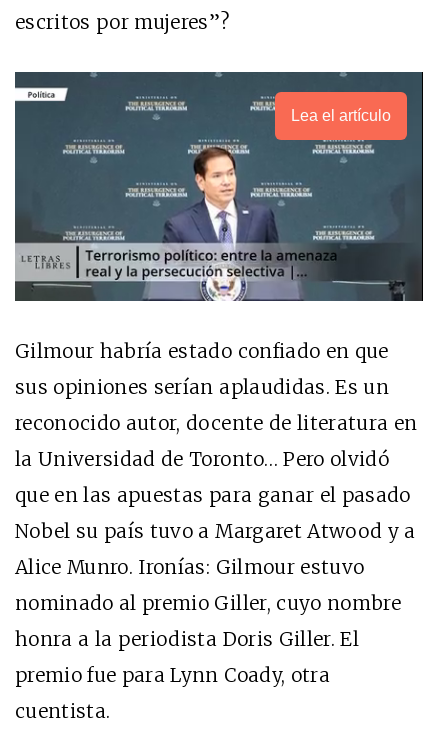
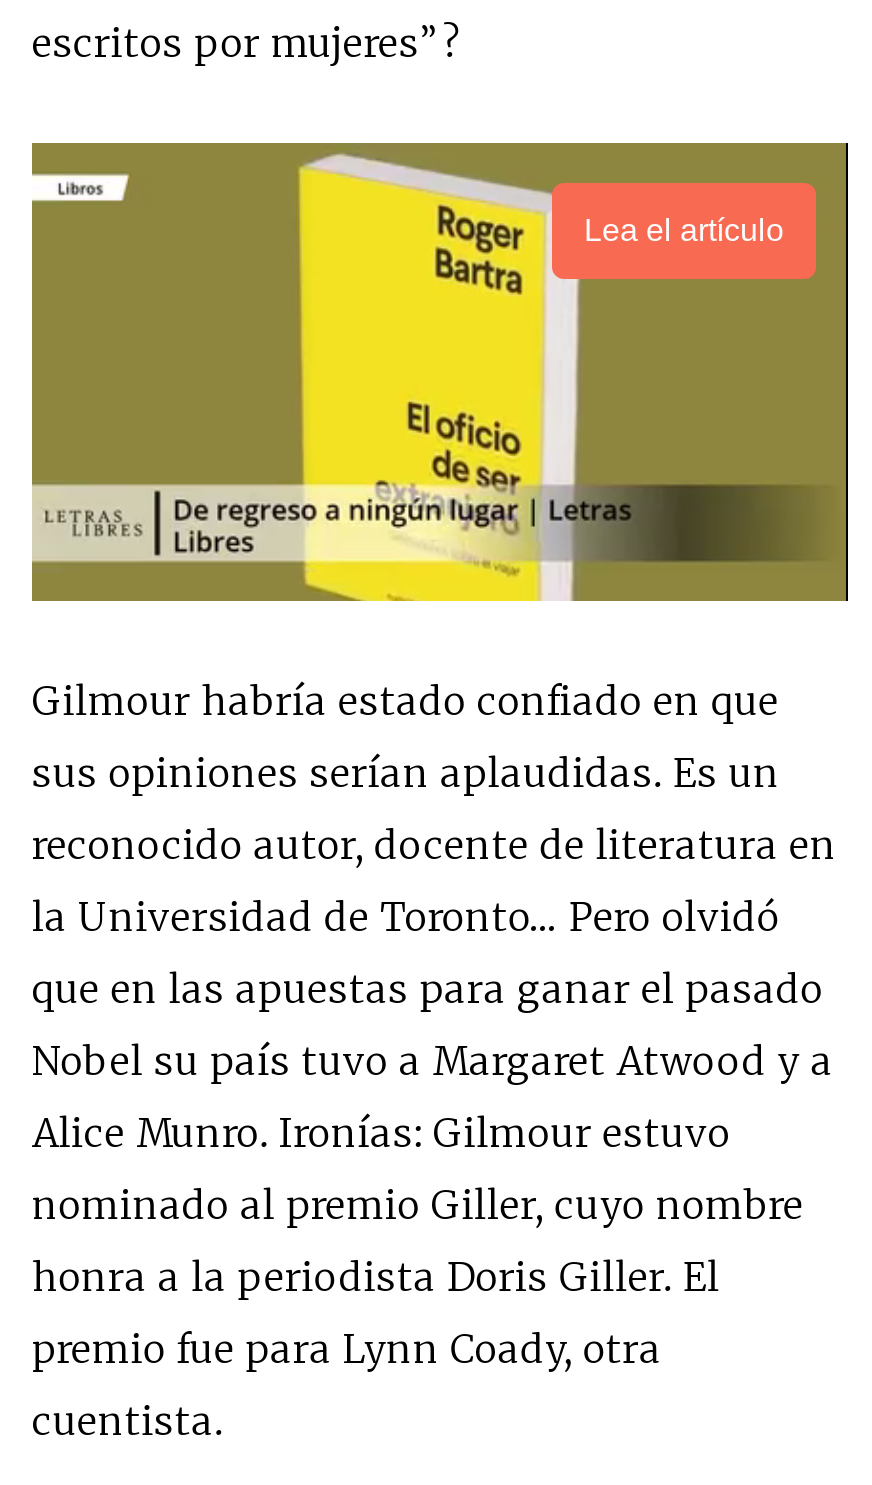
- [image]
+ [image]
